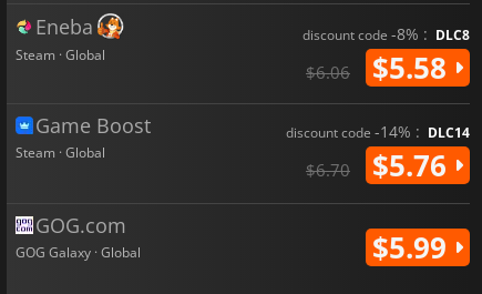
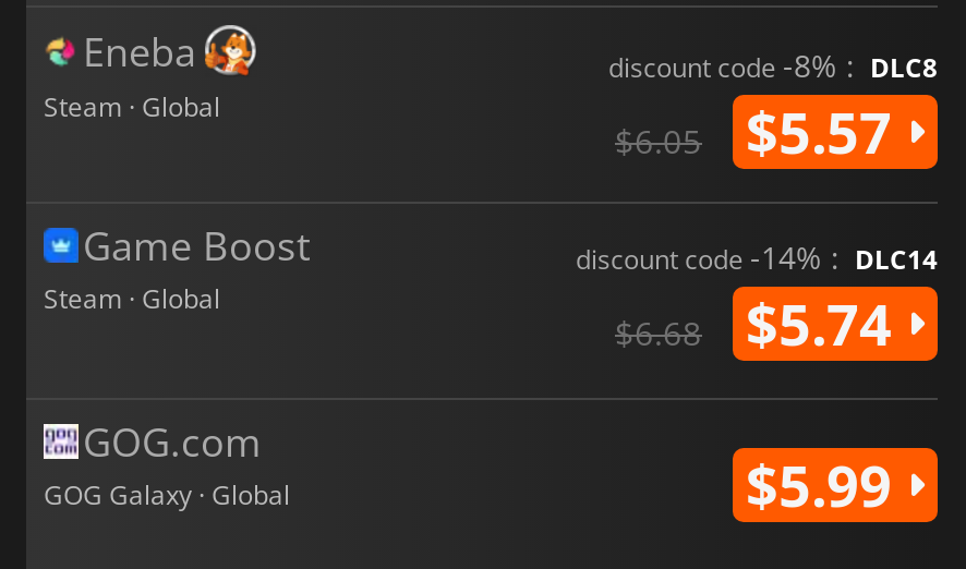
- $5.58
+ $5.57

- $6.06
+ $6.05

- $5.76
+ $5.74

- $6.70
+ $6.68
